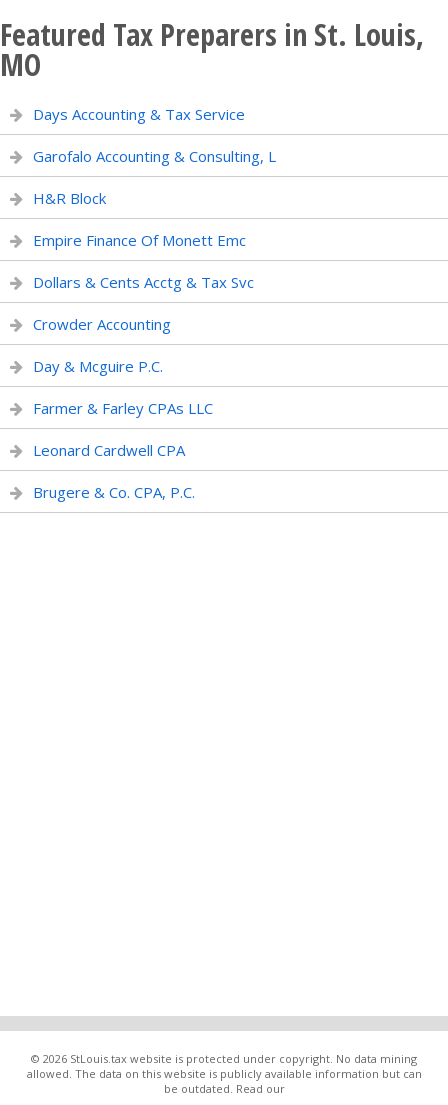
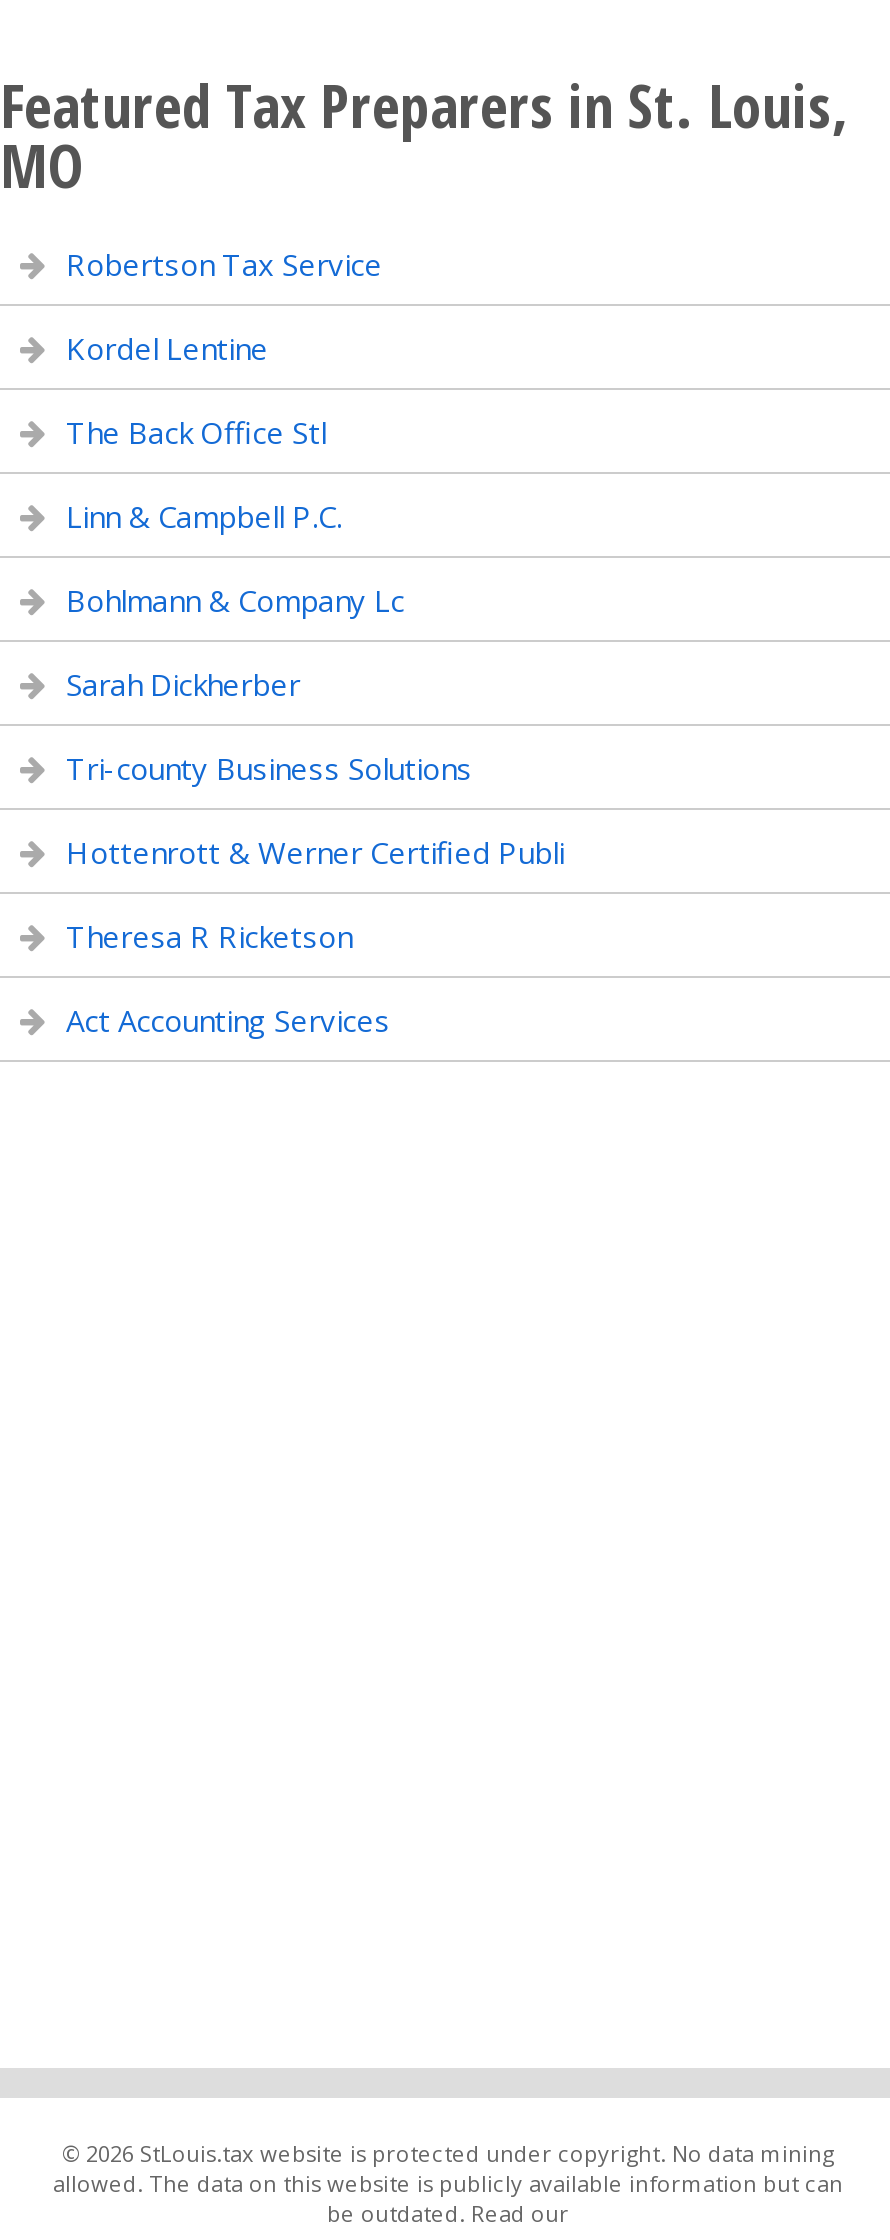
- Days Accounting & Tax Service
+ Robertson Tax Service

- Garofalo Accounting & Consulting, L
+ Kordel Lentine

- H&R Block
+ The Back Office Stl

- Empire Finance Of Monett Emc
+ Linn & Campbell P.C.

- Dollars & Cents Acctg & Tax Svc
+ Bohlmann & Company Lc

- Crowder Accounting
+ Sarah Dickherber

- Day & Mcguire P.C.
+ Tri-county Business Solutions

- Farmer & Farley CPAs LLC
+ Hottenrott & Werner Certified Publi

- Leonard Cardwell CPA
+ Theresa R Ricketson

- Brugere & Co. CPA, P.C.
+ Act Accounting Services
